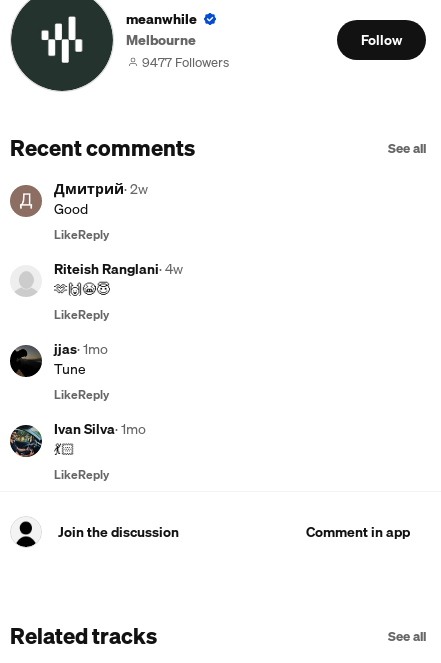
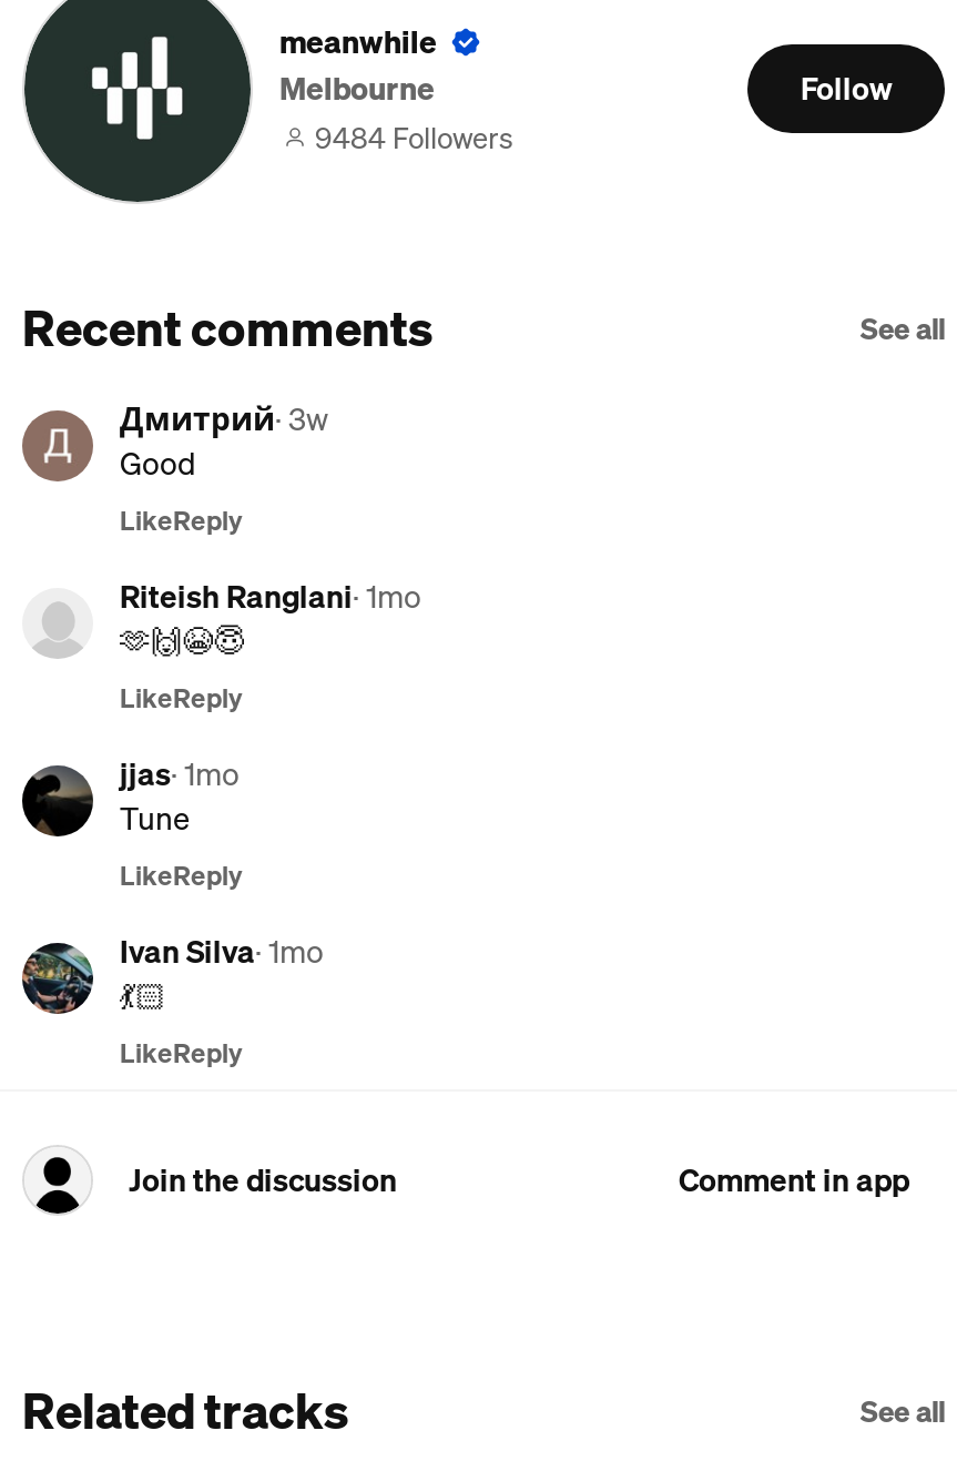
- 9477 Followers
+ 9484 Followers

- Дмитрий · 2w
+ Дмитрий · 3w

- Riteish Ranglani · 4w
+ Riteish Ranglani · 1mo
